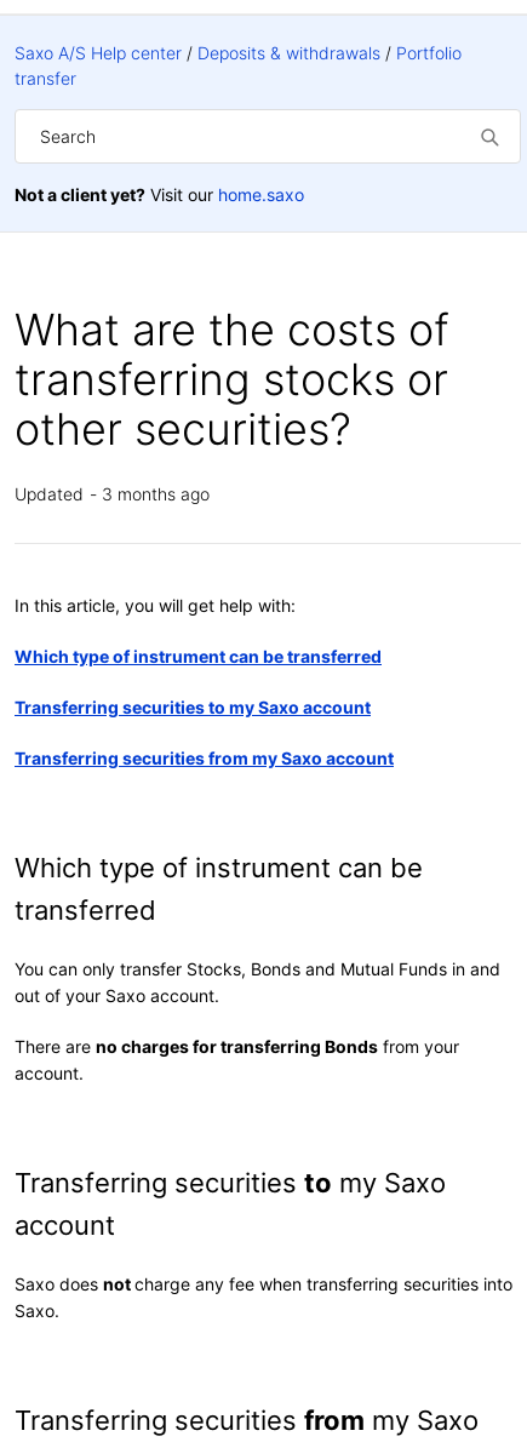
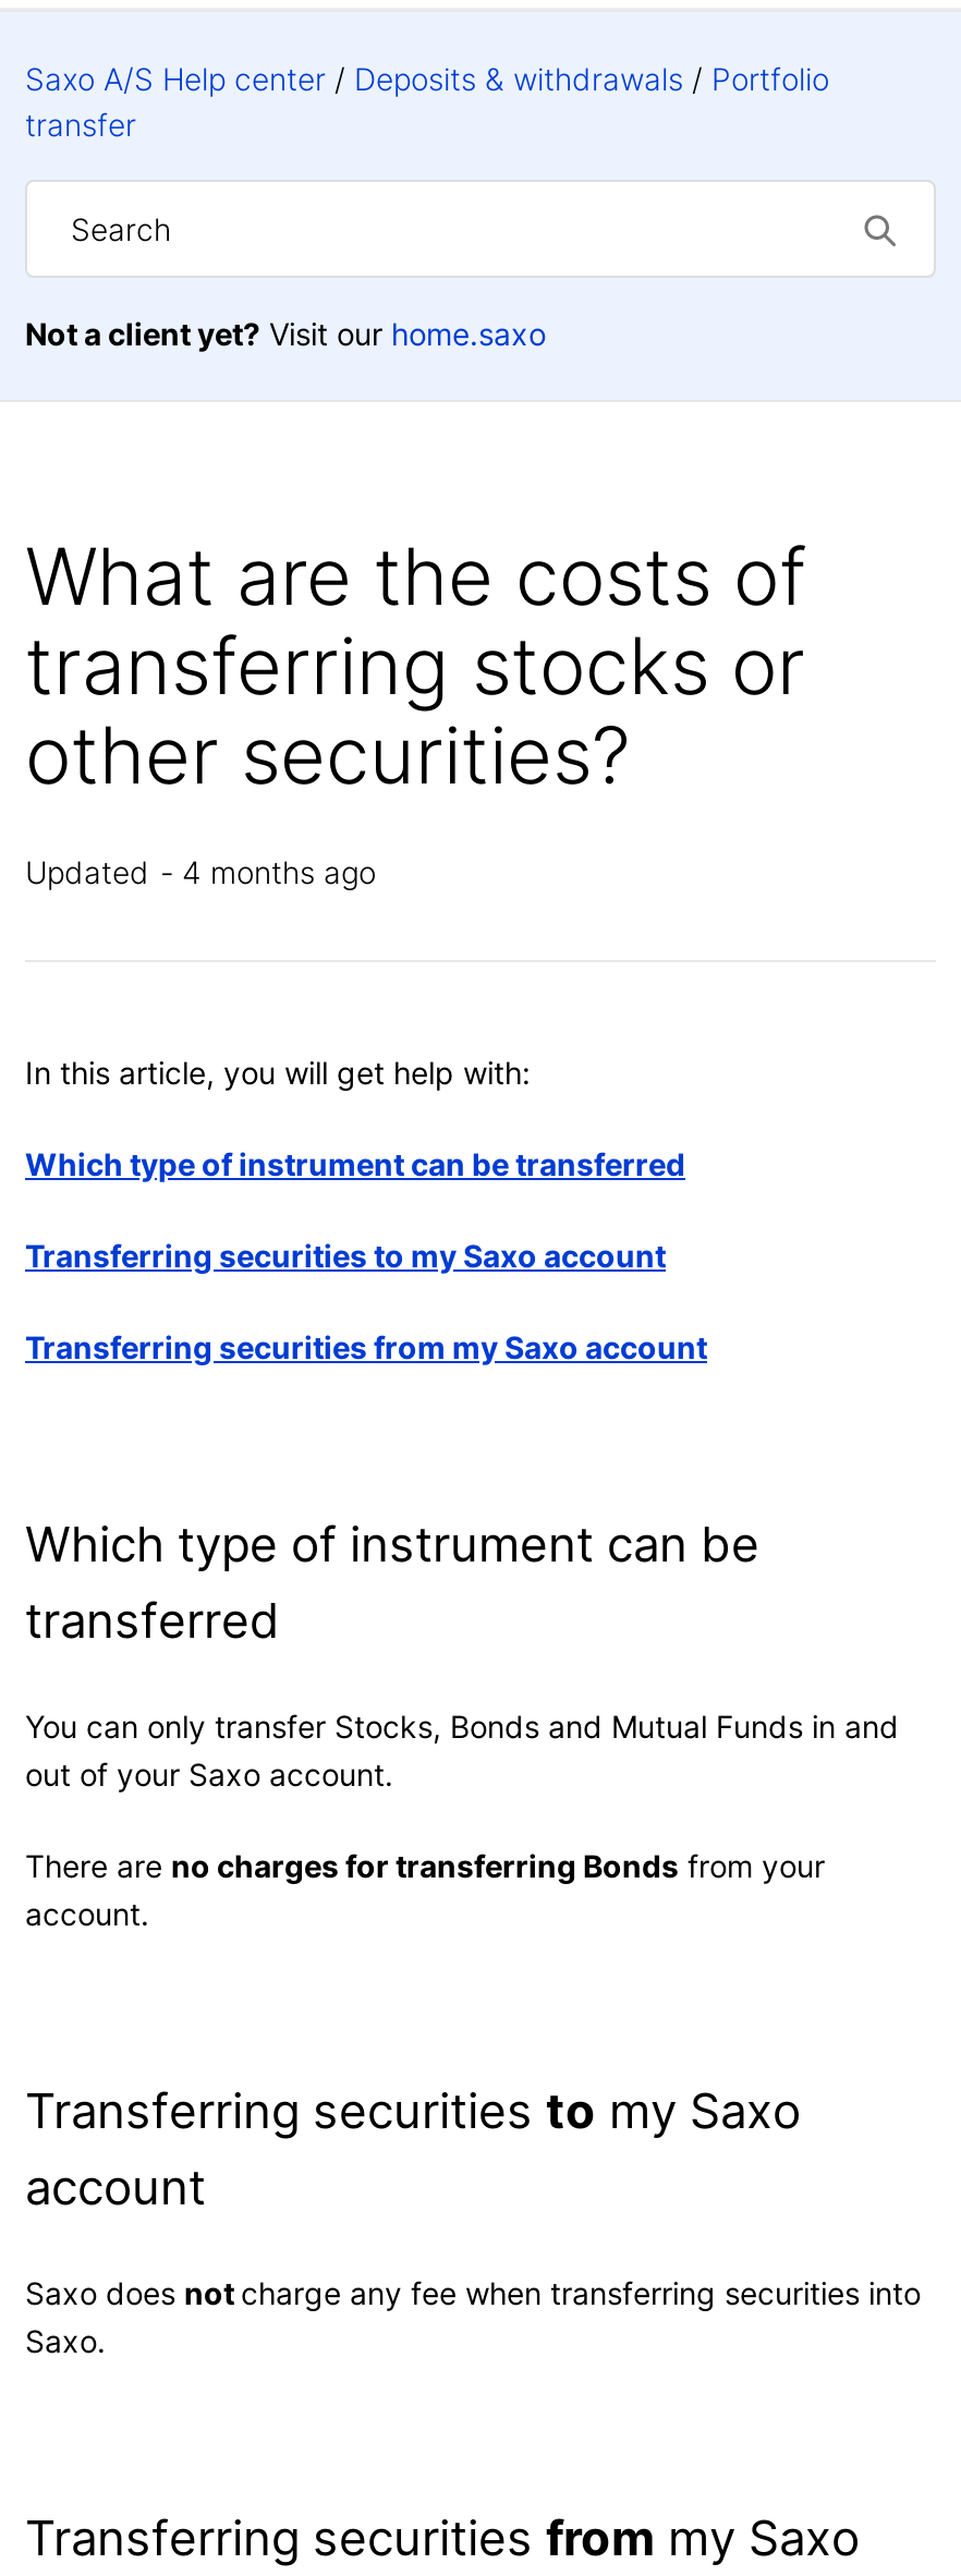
- Updated 3 months ago
+ Updated 4 months ago
